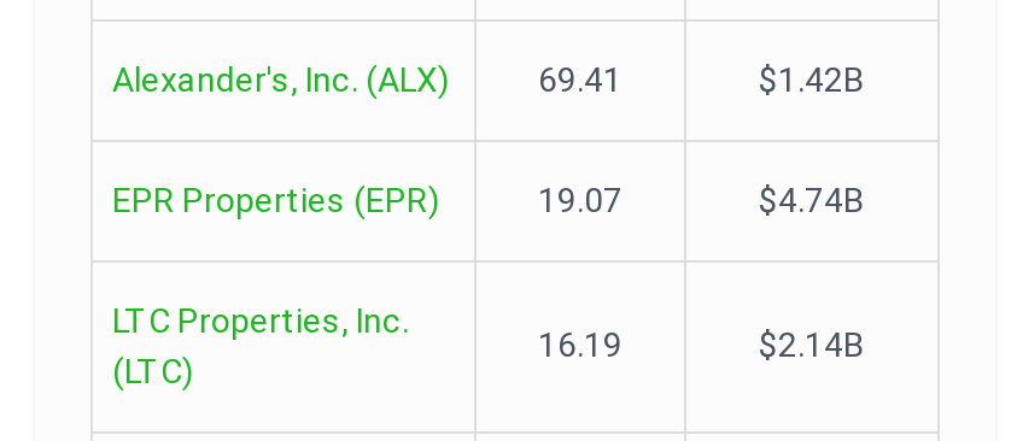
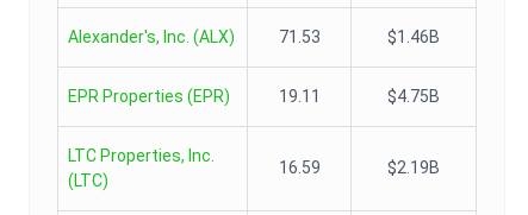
- 69.41
- $1.42B
+ 71.53
+ $1.46B

- 19.07
- $4.74B
+ 19.11
+ $4.75B

- 16.19
- $2.14B
+ 16.59
+ $2.19B
